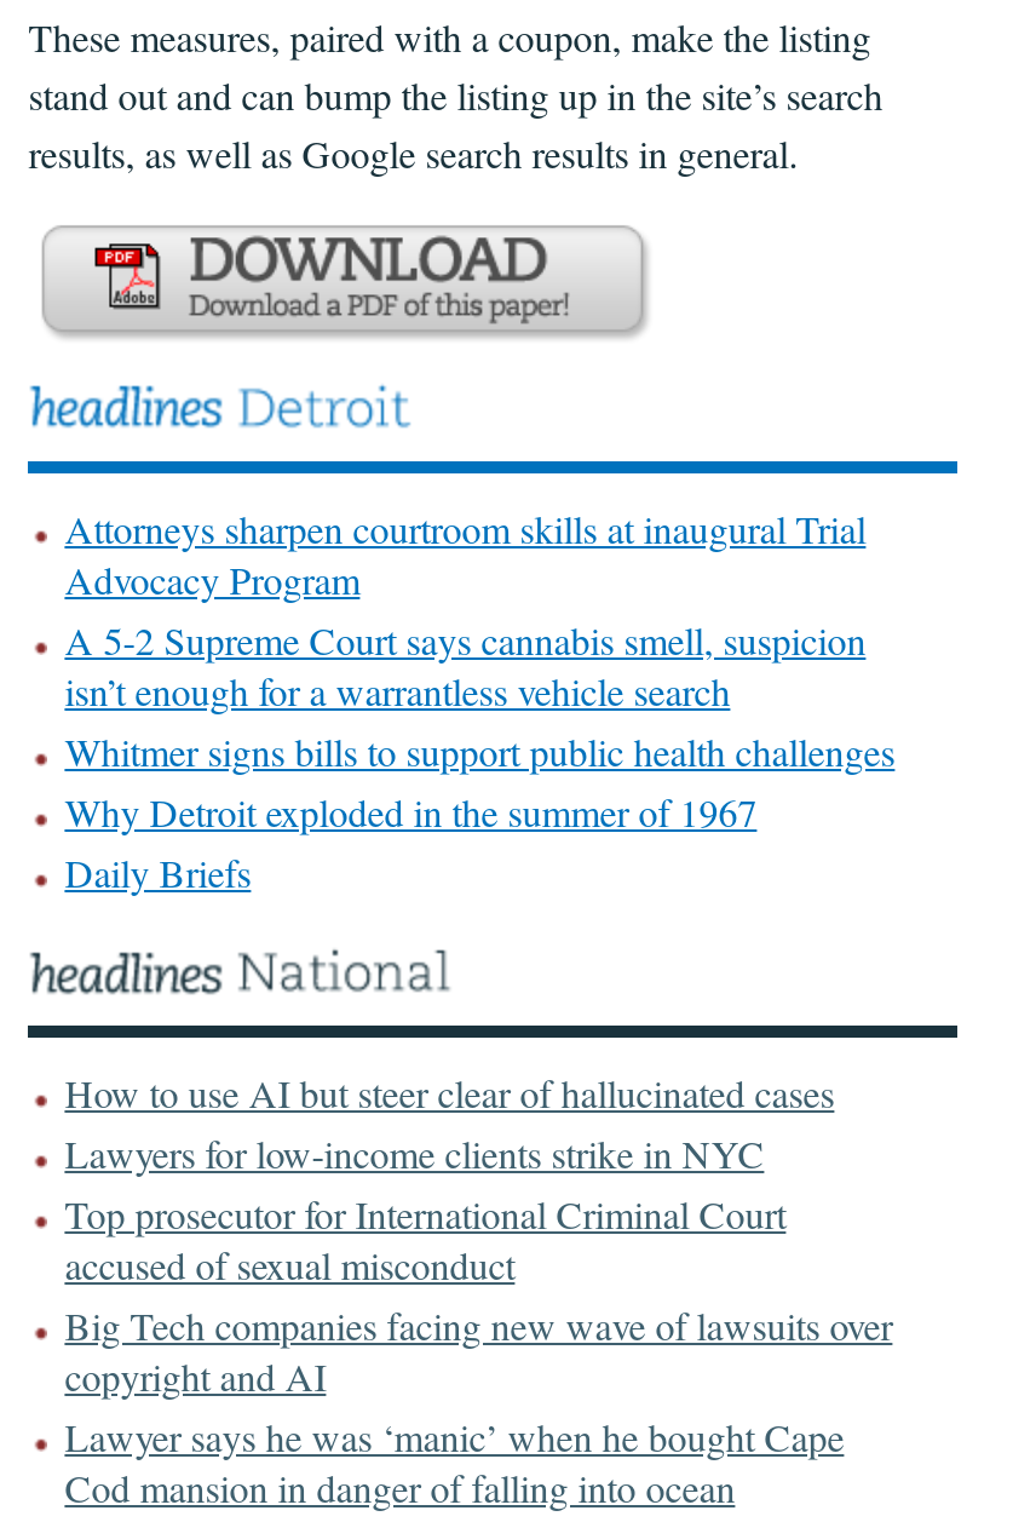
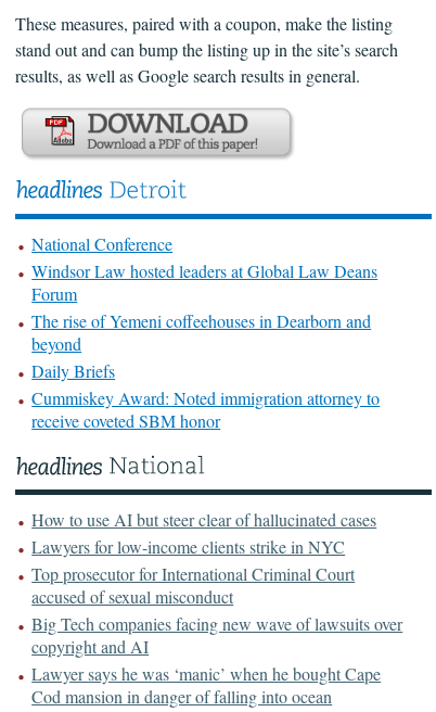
- Attorneys sharpen courtroom skills at inaugural Trial
- Advocacy Program
- A 5-2 Supreme Court says cannabis smell, suspicion
- isn’t enough for a warrantless vehicle search
- Whitmer signs bills to support public health challenges
- Why Detroit exploded in the summer of 1967
+ National Conference
+ Windsor Law hosted leaders at Global Law Deans
+ Forum
+ The rise of Yemeni coffeehouses in Dearborn and
+ beyond

moved up: Daily Briefs

+ Cummiskey Award: Noted immigration attorney to
+ receive coveted SBM honor
